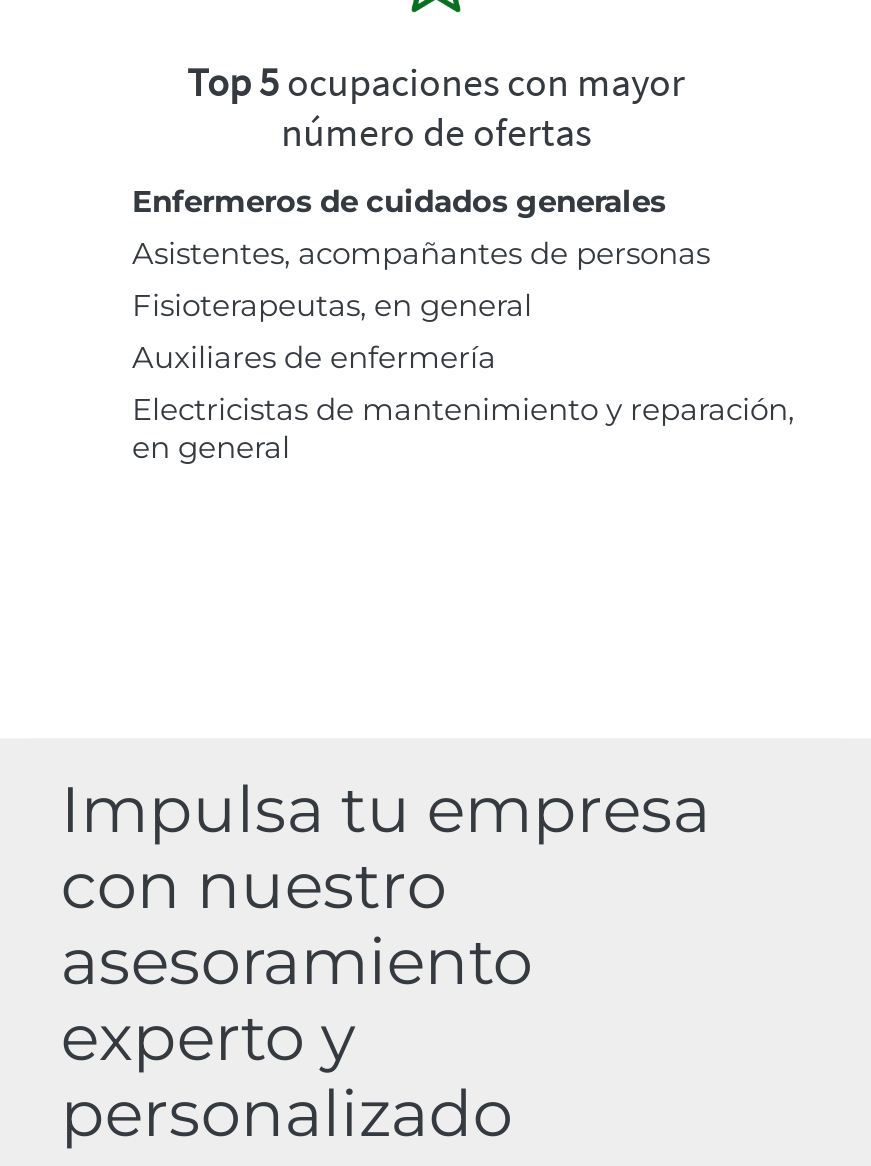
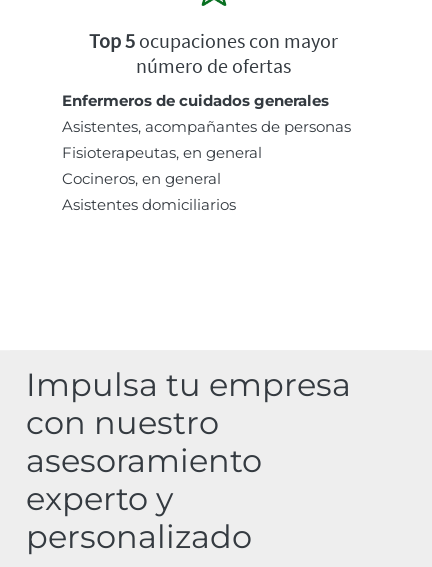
- Auxiliares de enfermería
- Electricistas de mantenimiento y reparación,
- en general
+ Cocineros, en general
+ Asistentes domiciliarios
